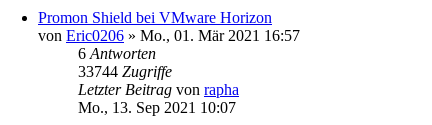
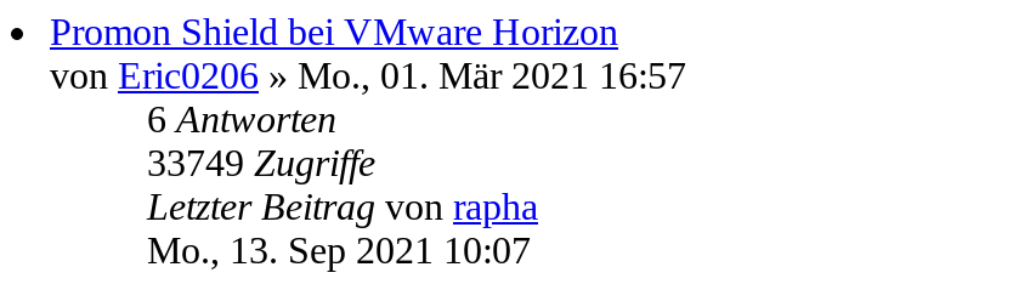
- 33744 Zugriffe
+ 33749 Zugriffe
